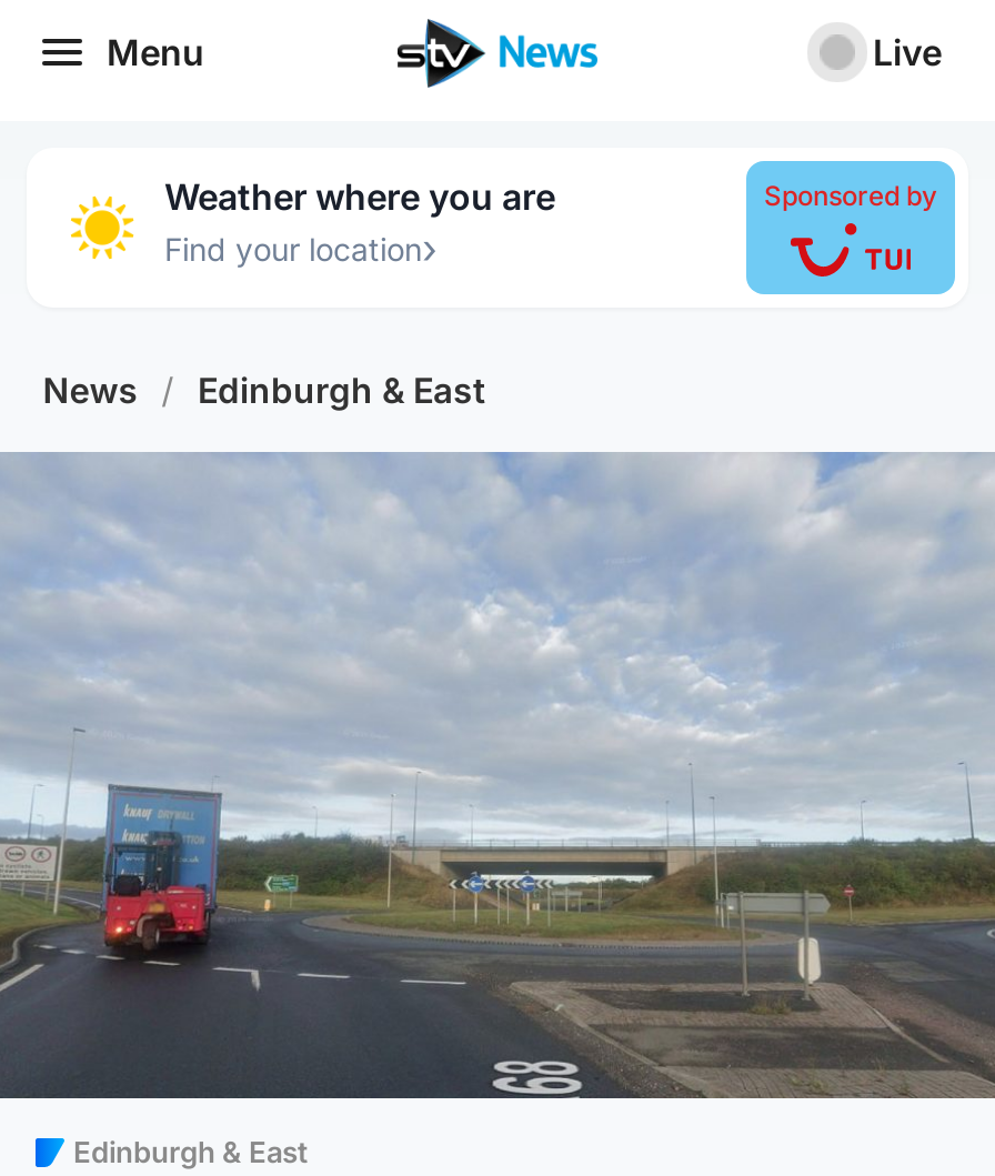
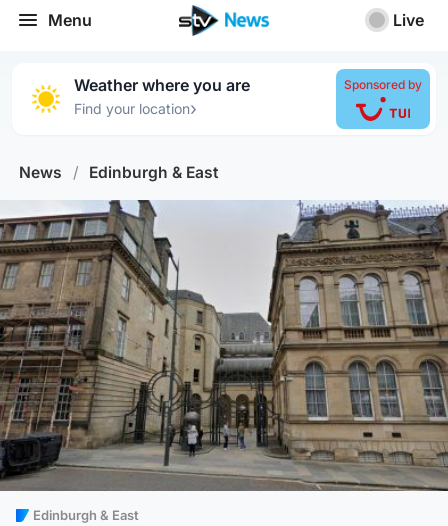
- [image]
+ [image]
